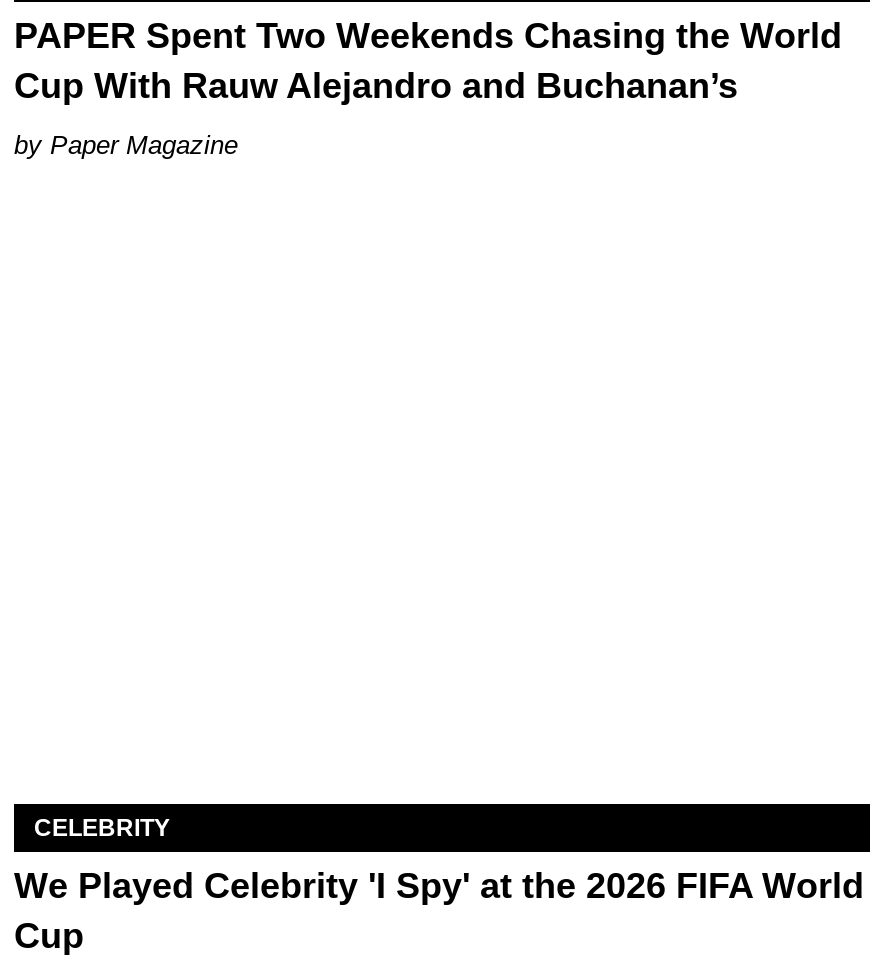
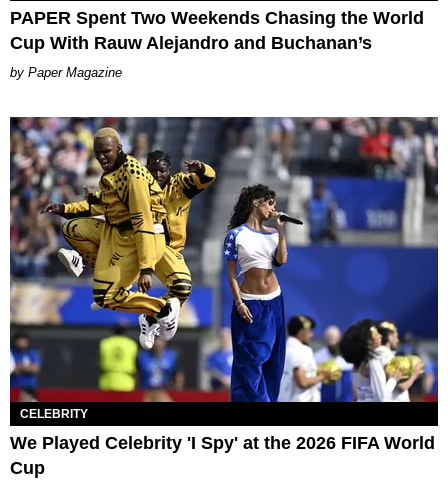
+ [image]
